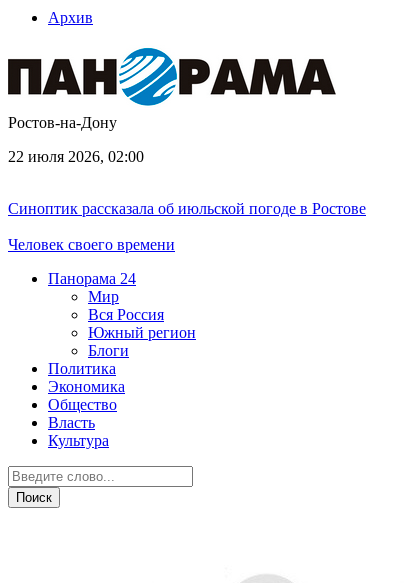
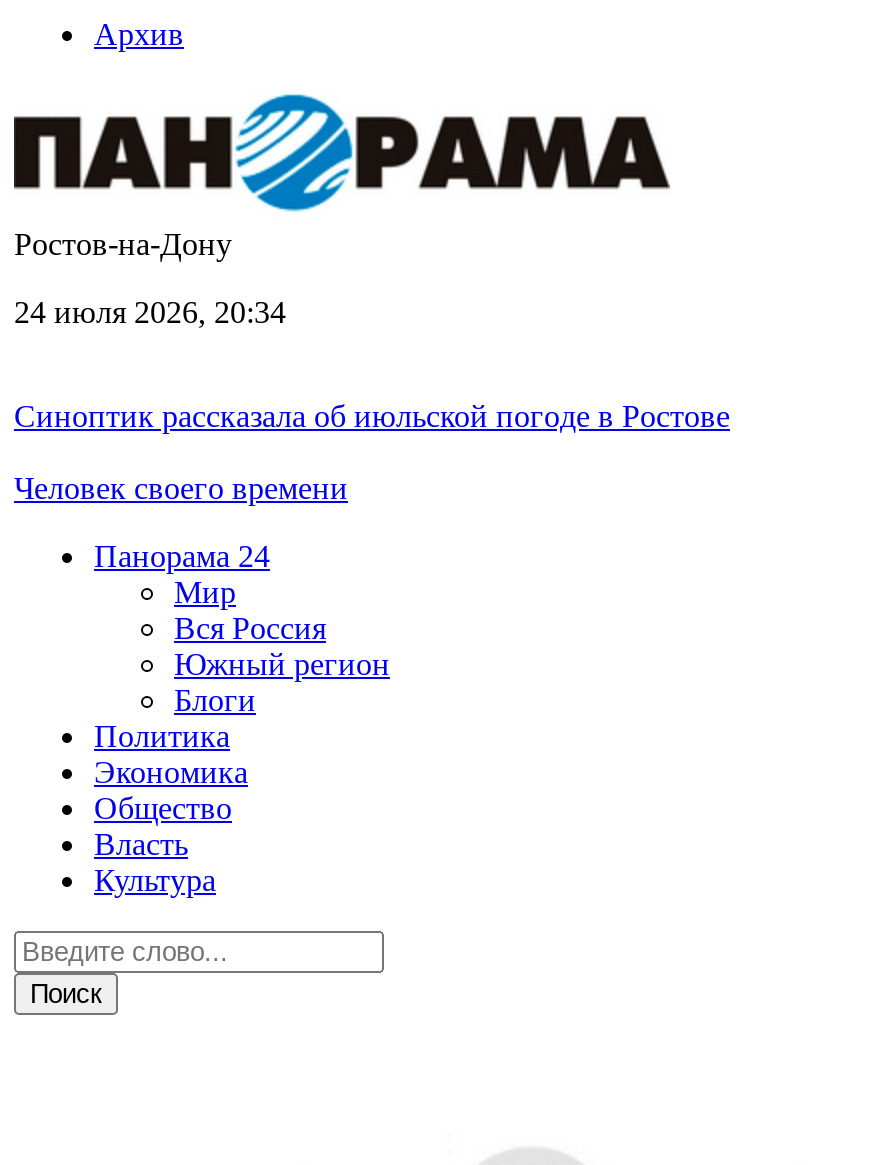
- 22 июля 2026, 02:00
+ 24 июля 2026, 20:34
